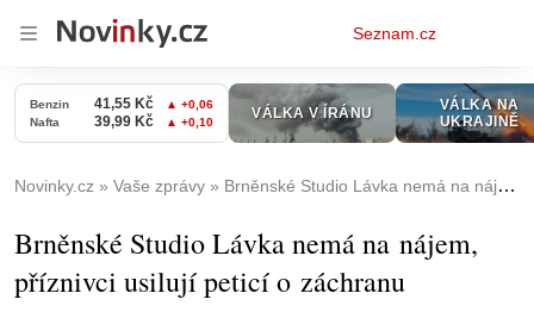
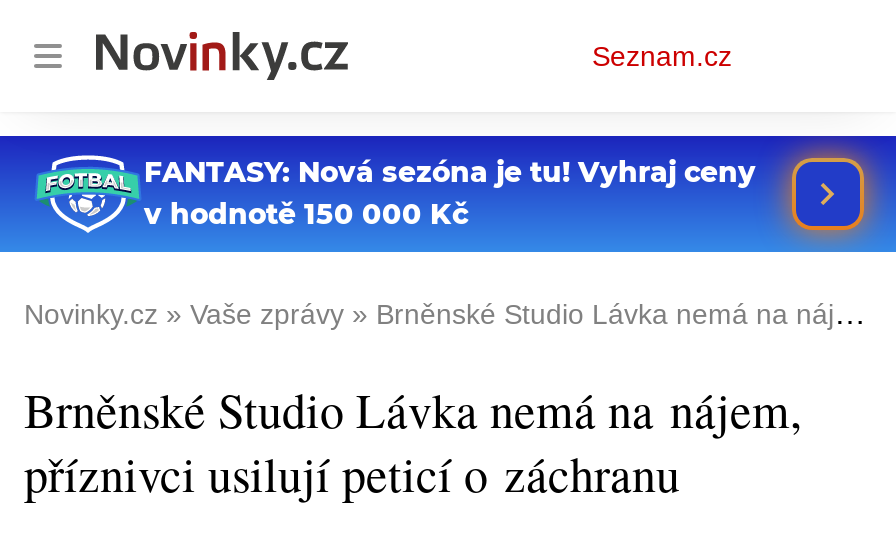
- [image]
+ [image]
